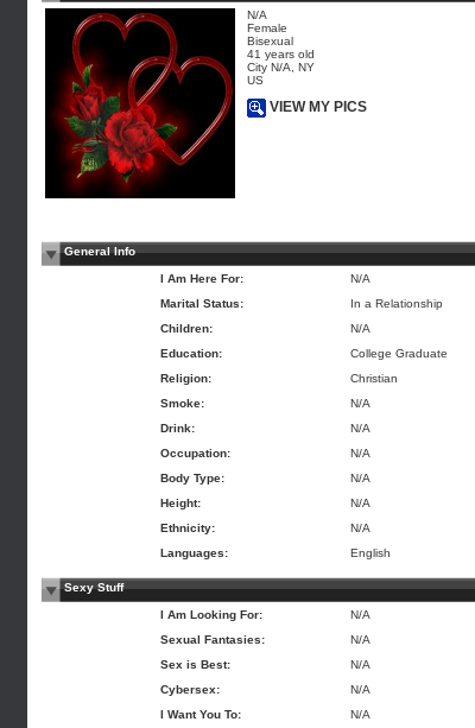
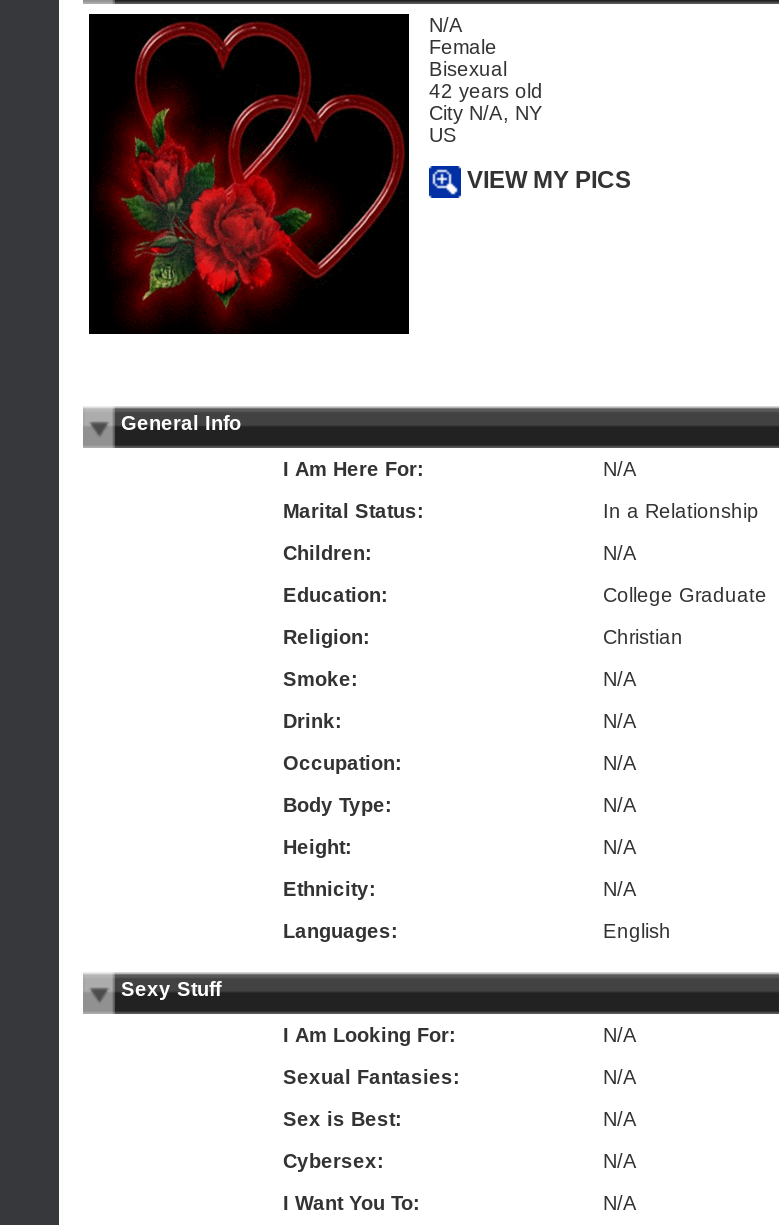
- 41 years old
+ 42 years old
